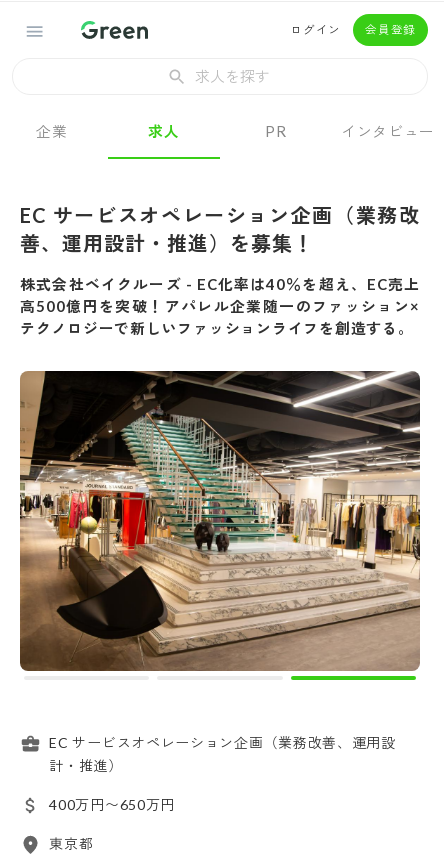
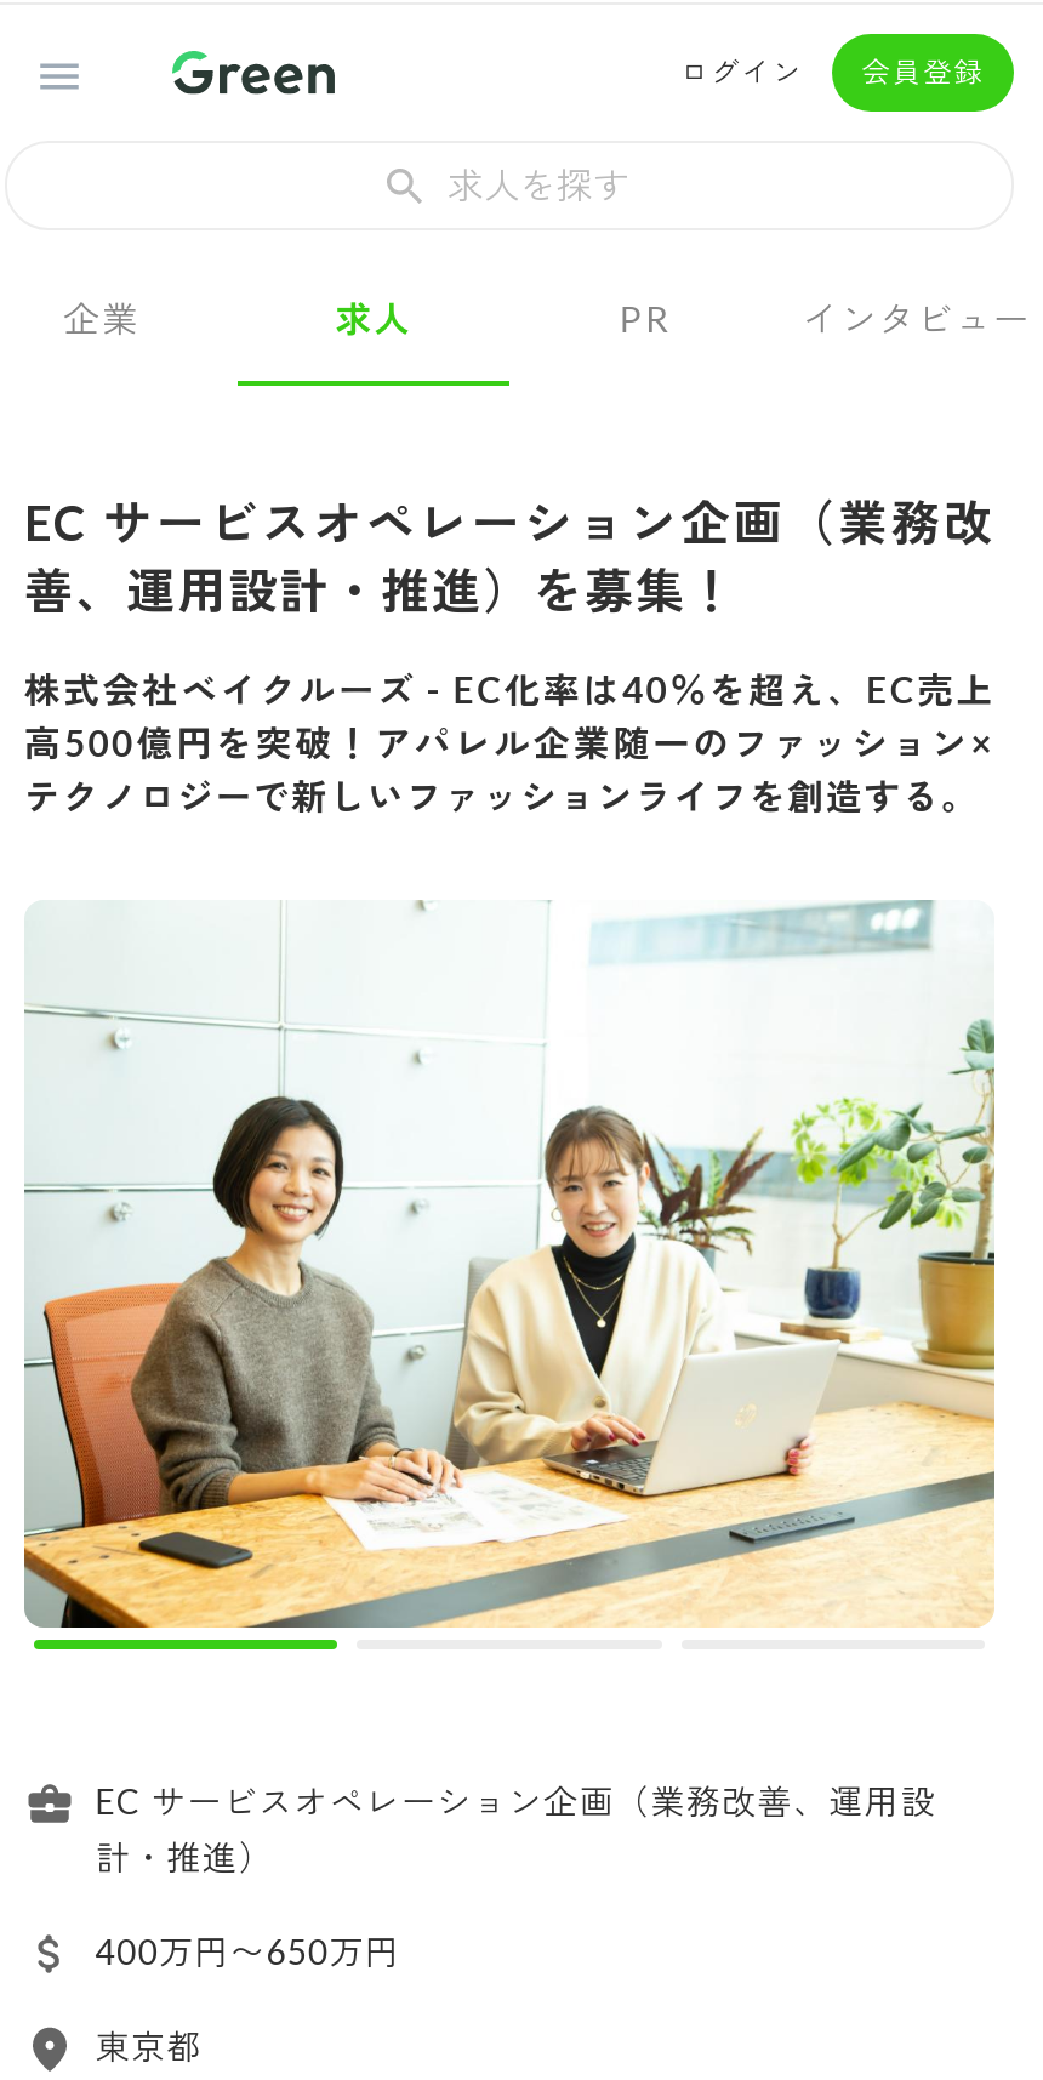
- [image]
+ [image]
